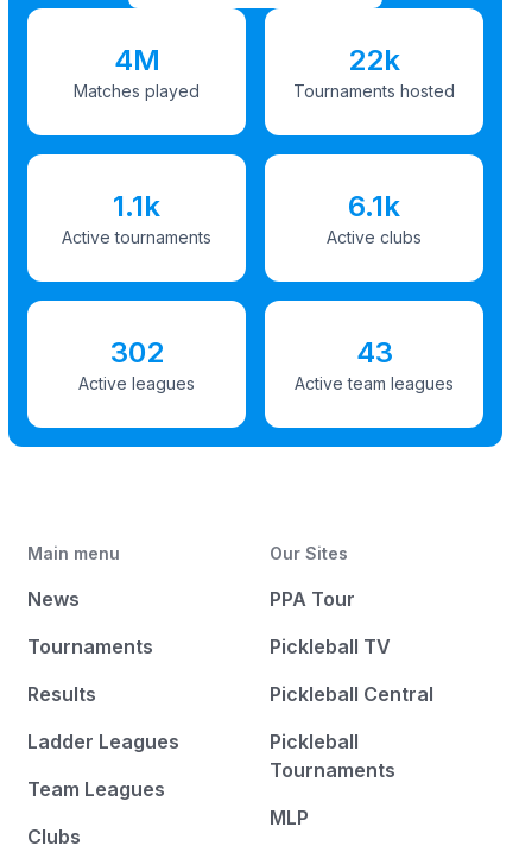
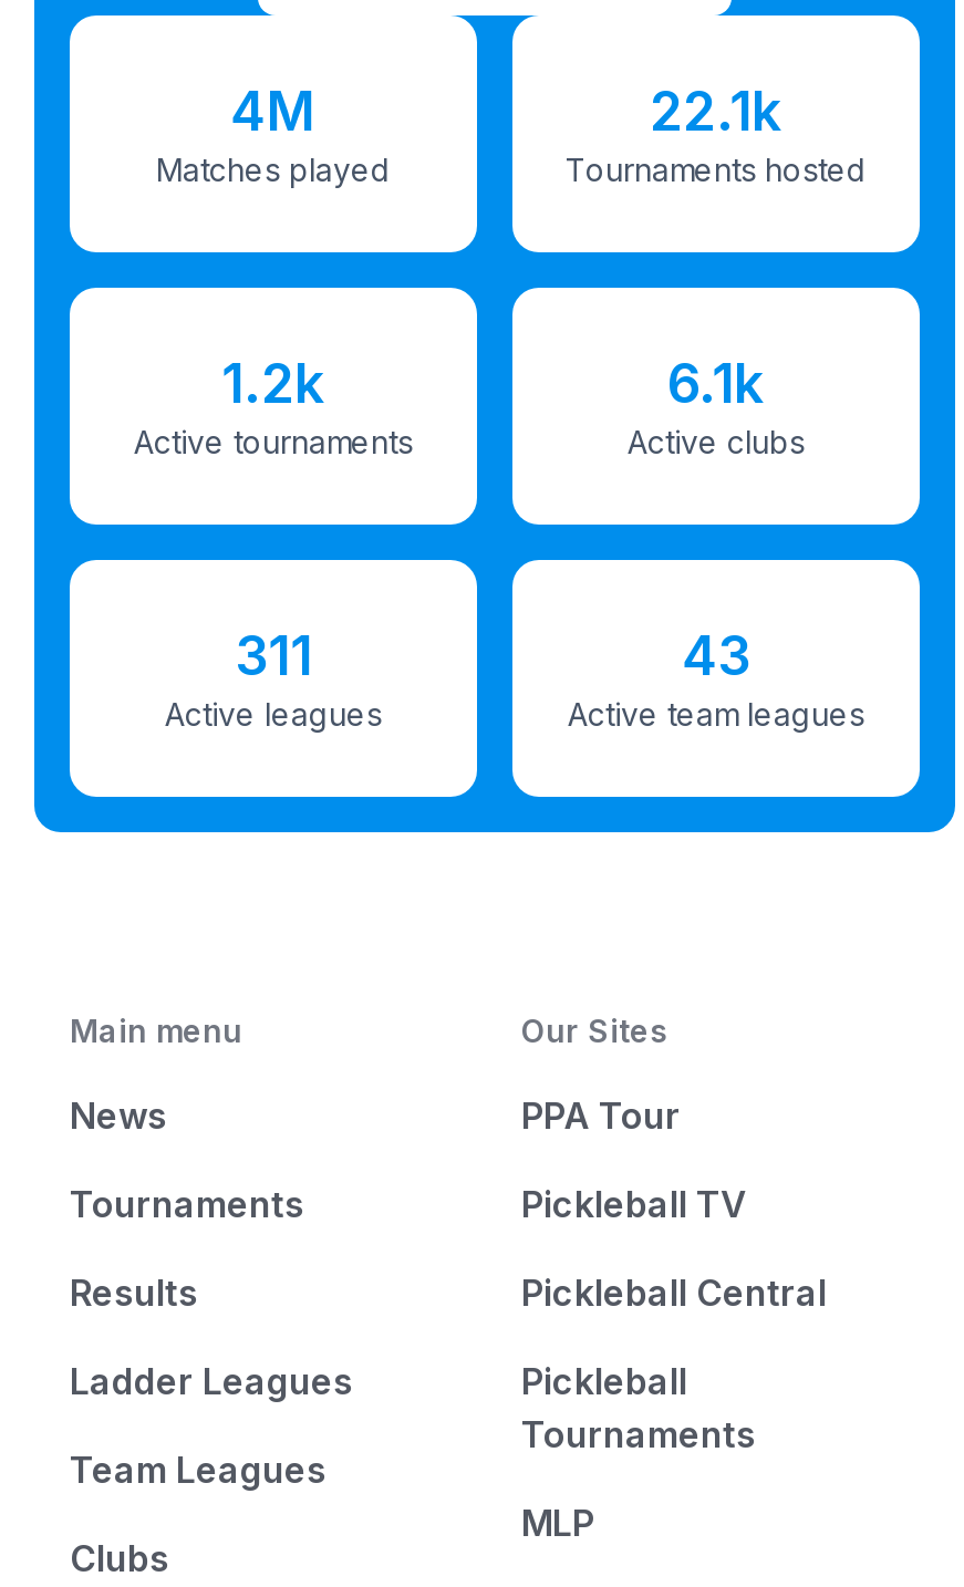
- 22k
+ 22.1k

- 1.1k
+ 1.2k

- 302
+ 311
